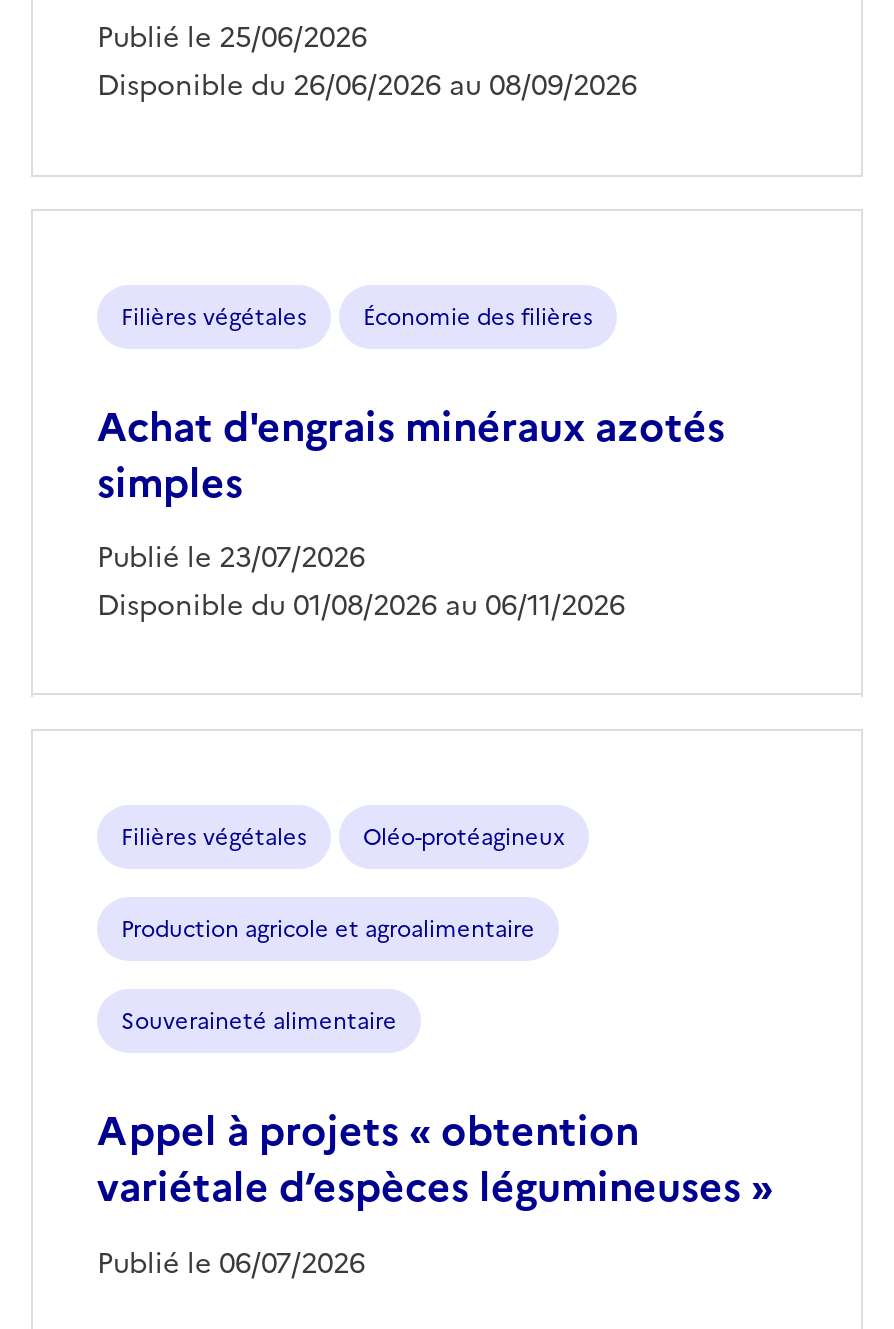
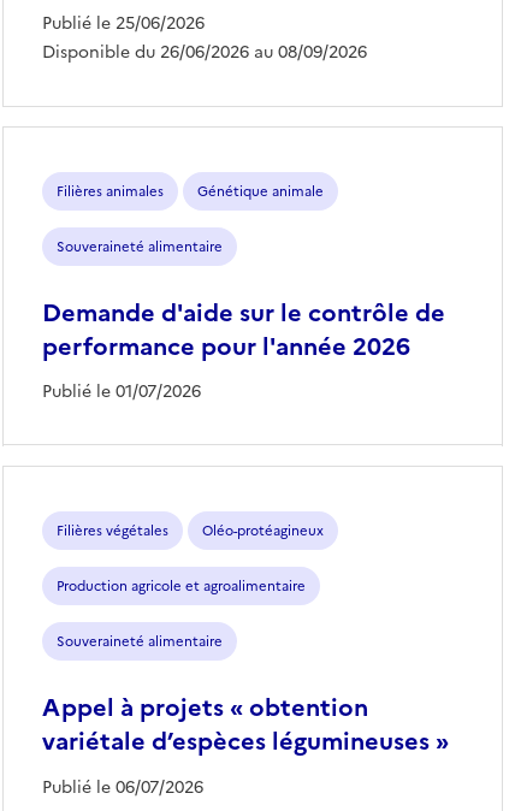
- Filières végétales
- Économie des filières
- Achat d'engrais minéraux azotés
- simples
- Publié le 23/07/2026
- Disponible du 01/08/2026 au 06/11/2026
+ Filières animales
+ Génétique animale
+ Souveraineté alimentaire
+ Demande d'aide sur le contrôle de
+ performance pour l'année 2026
+ Publié le 01/07/2026
